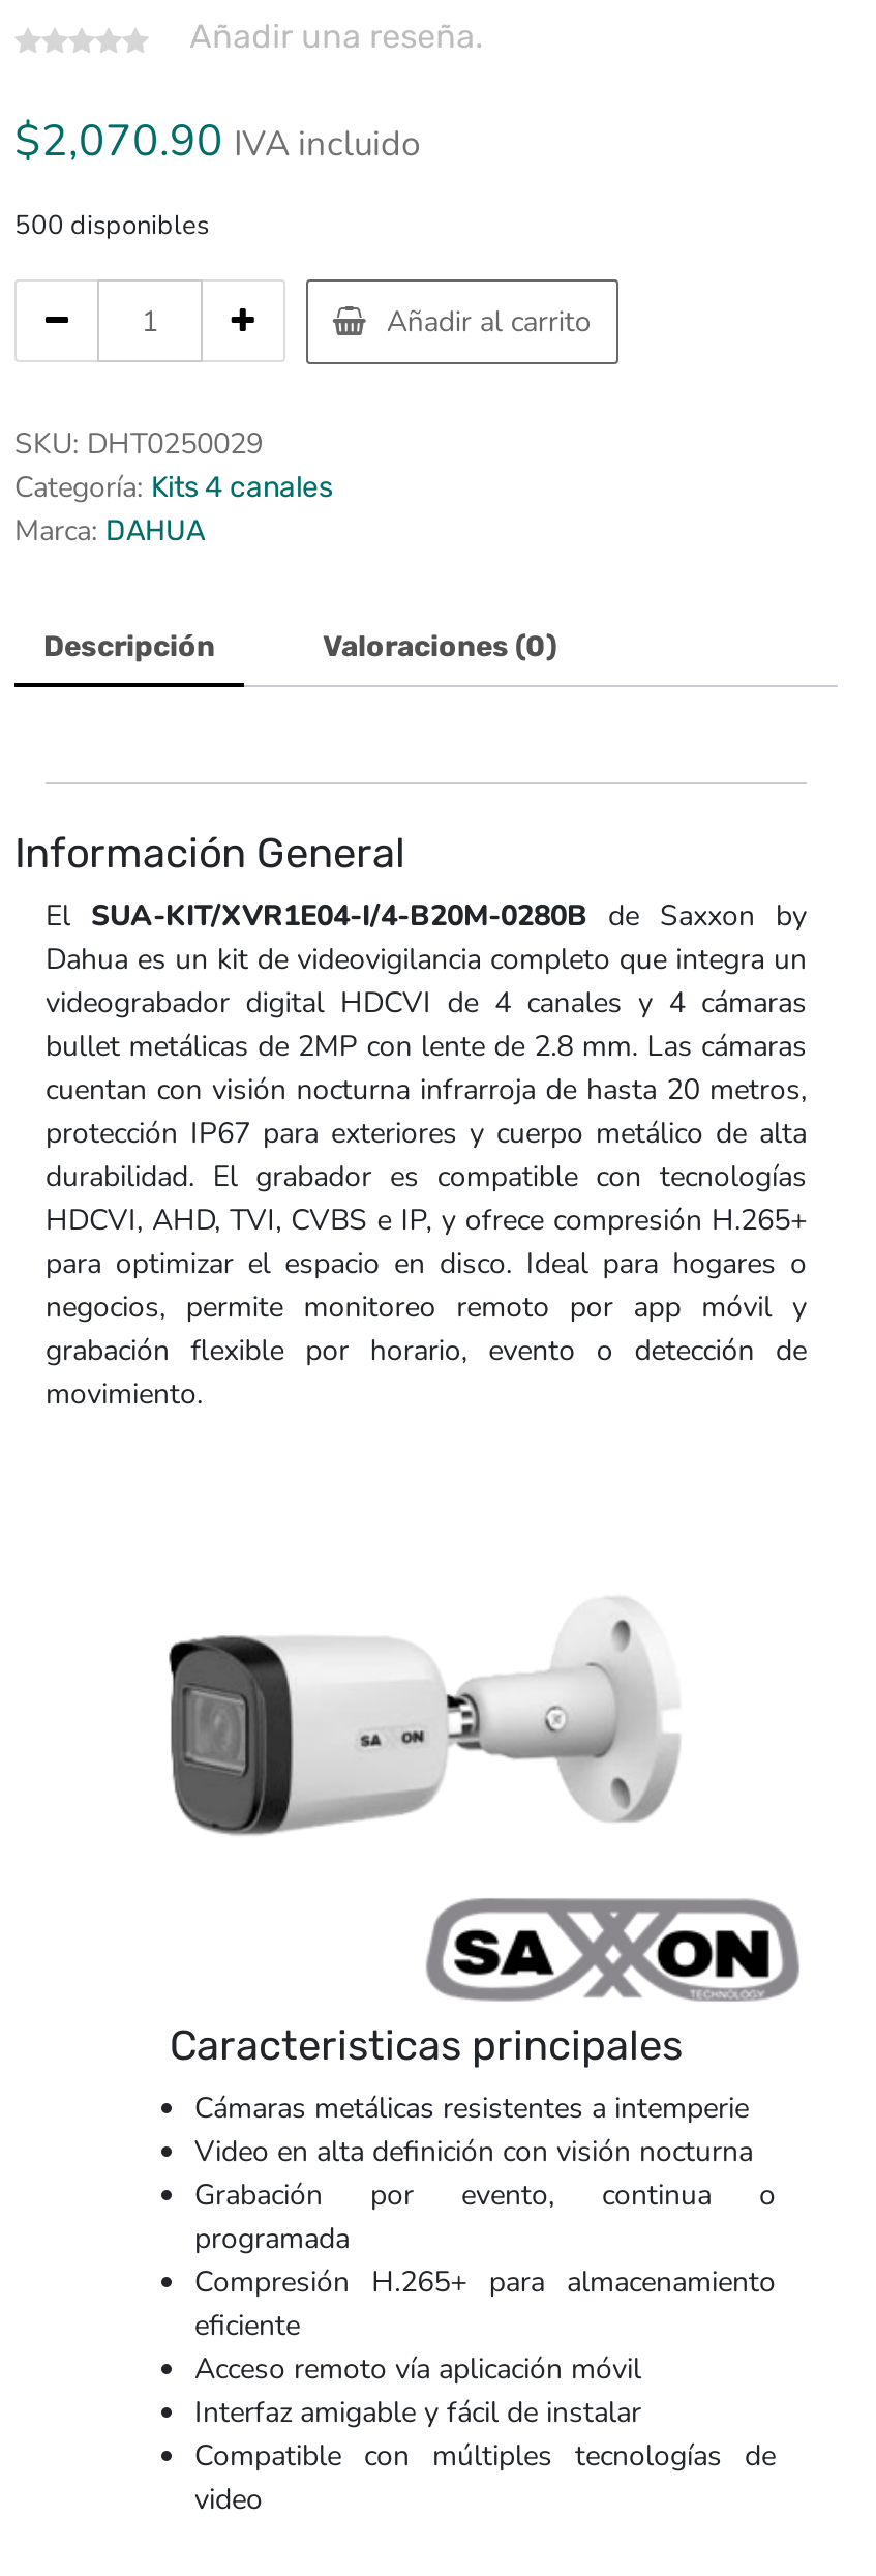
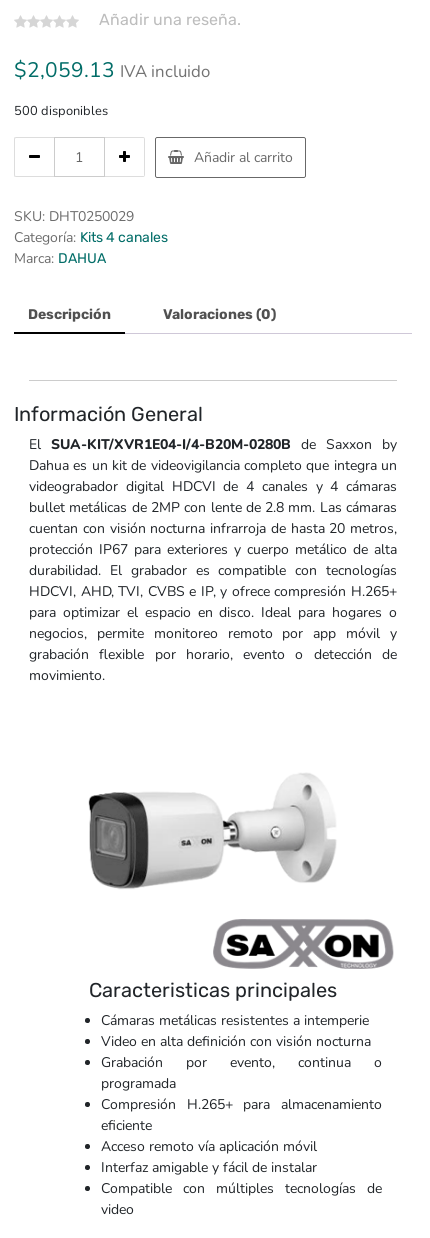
- $2,070.90 IVA incluido
+ $2,059.13 IVA incluido
